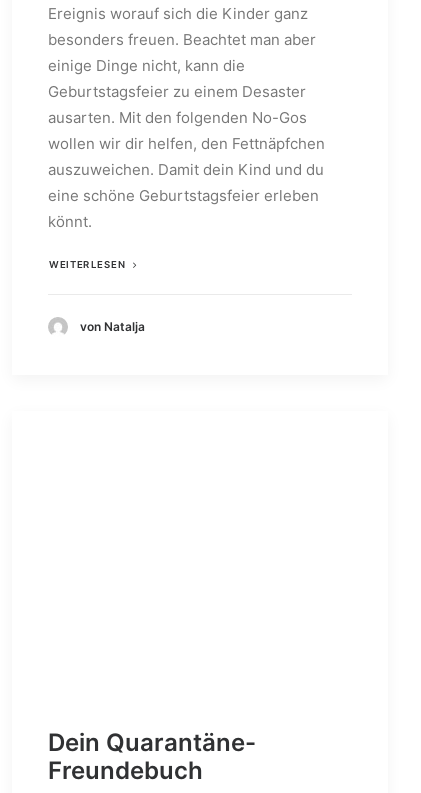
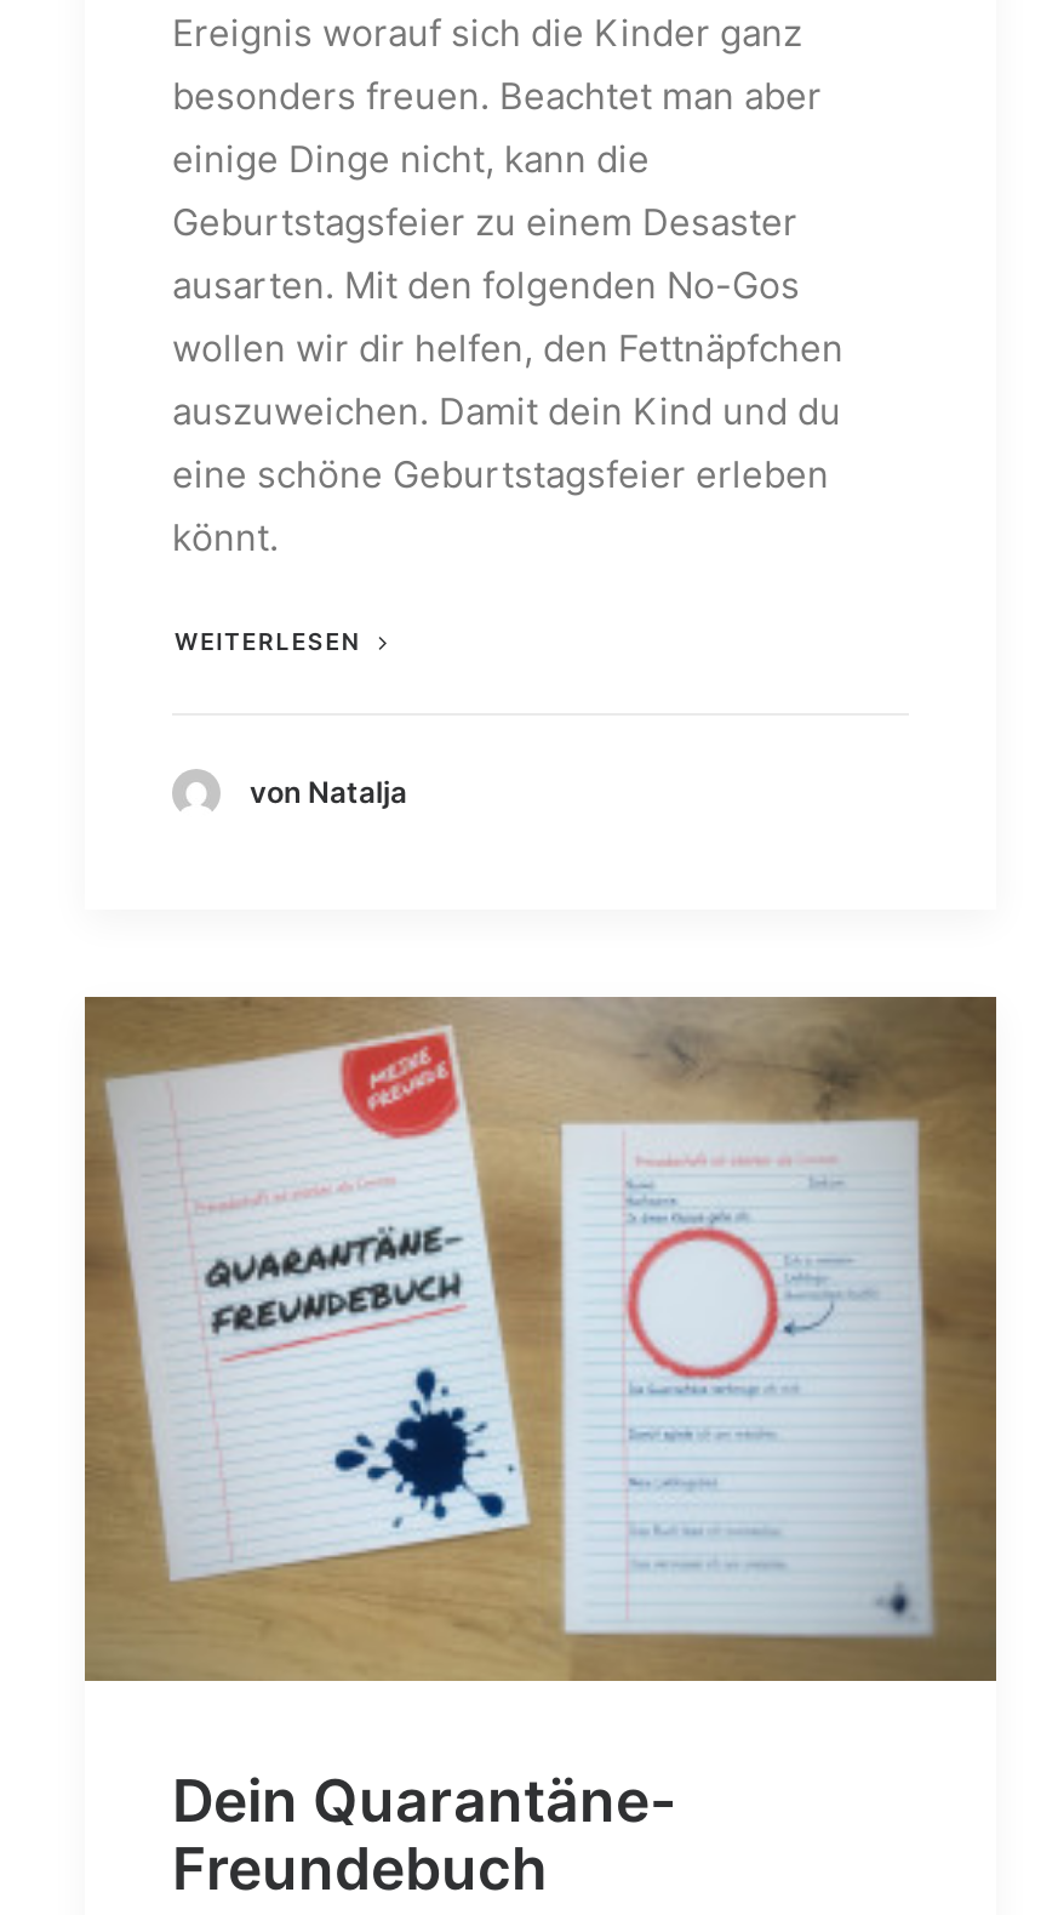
+ [image]
